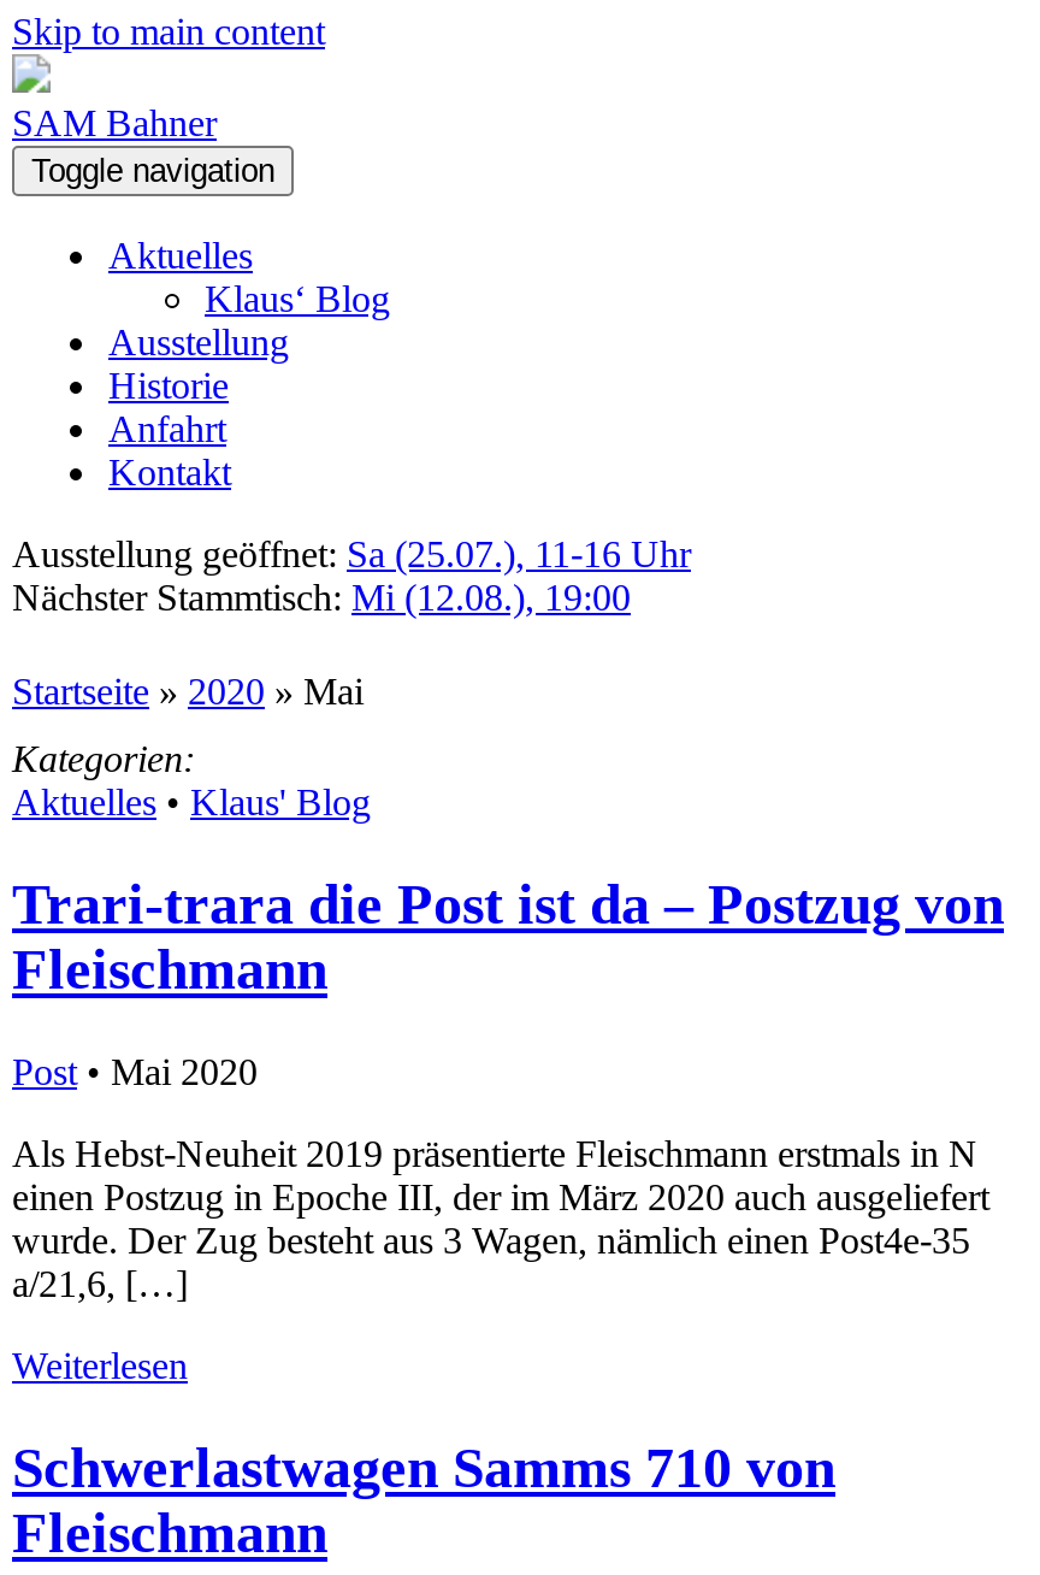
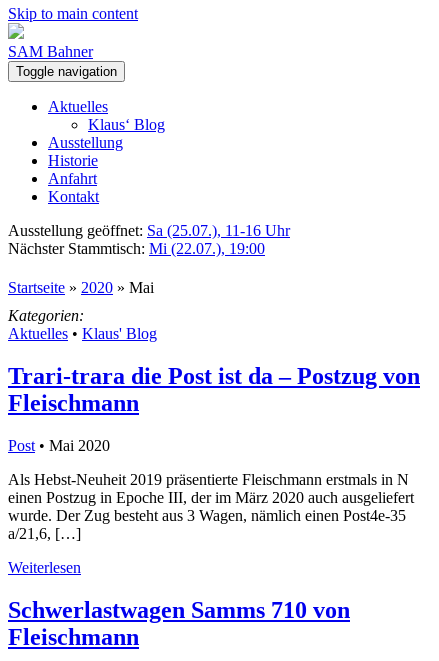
- Nächster Stammtisch: Mi (12.08.), 19:00
+ Nächster Stammtisch: Mi (22.07.), 19:00
